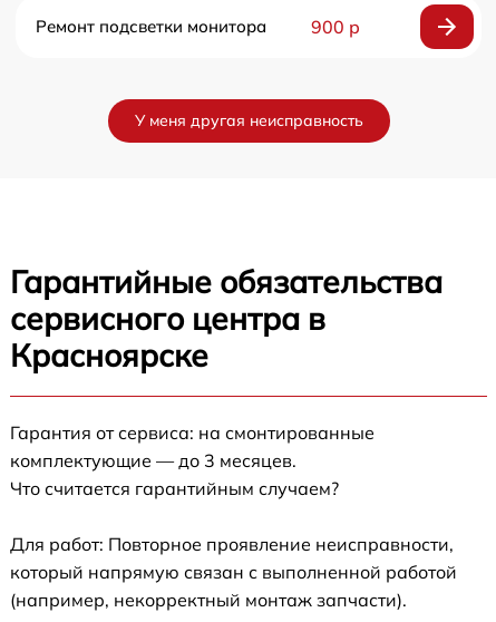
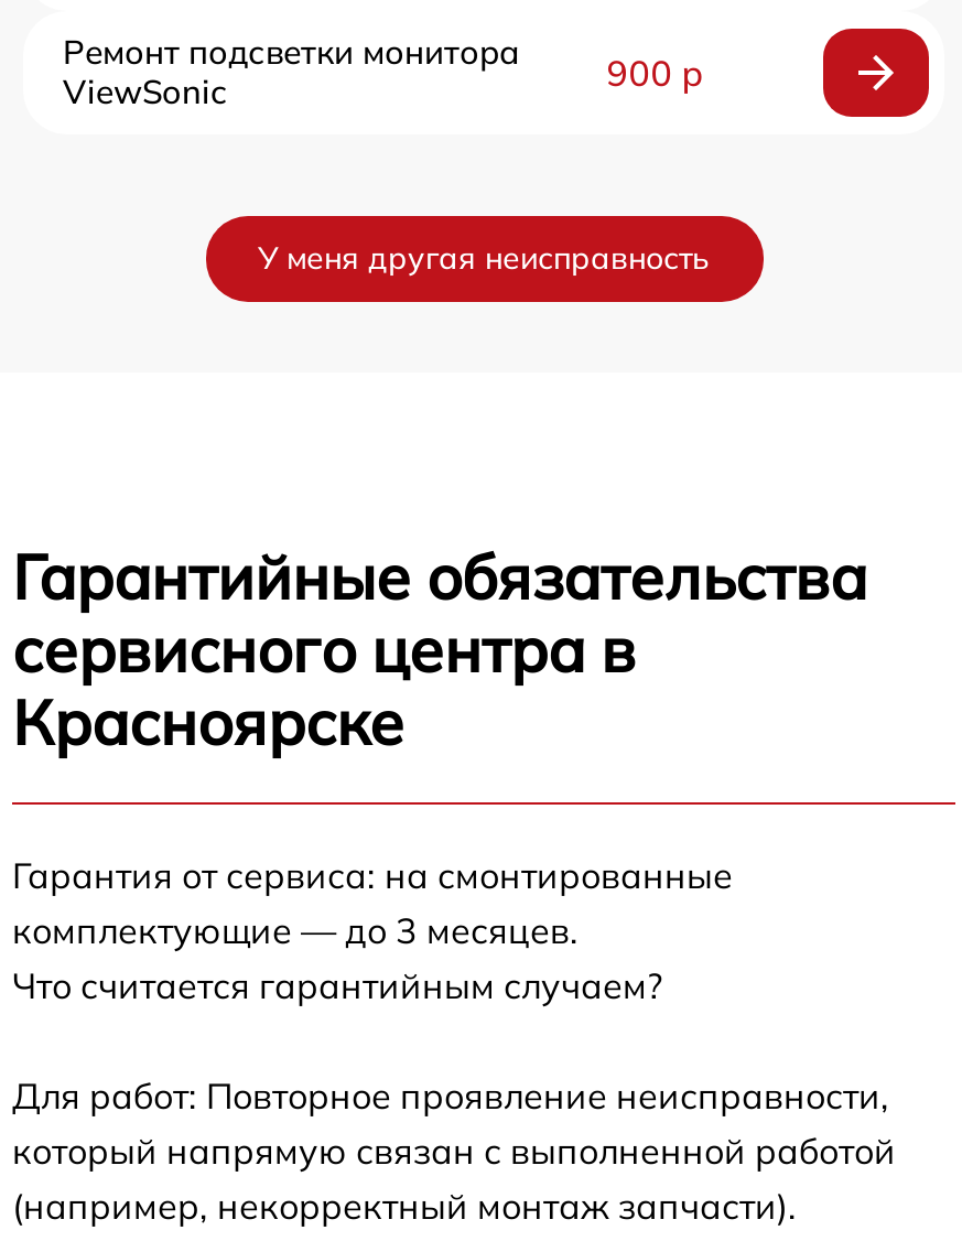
+ ViewSonic
